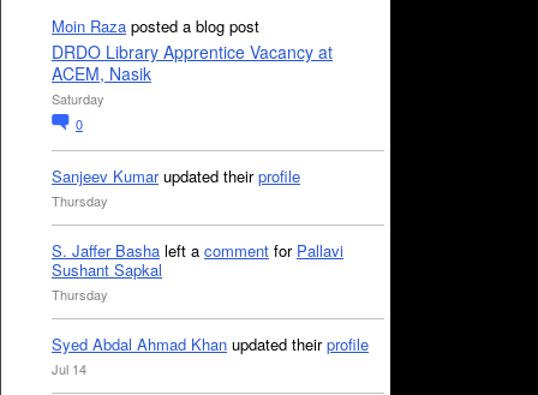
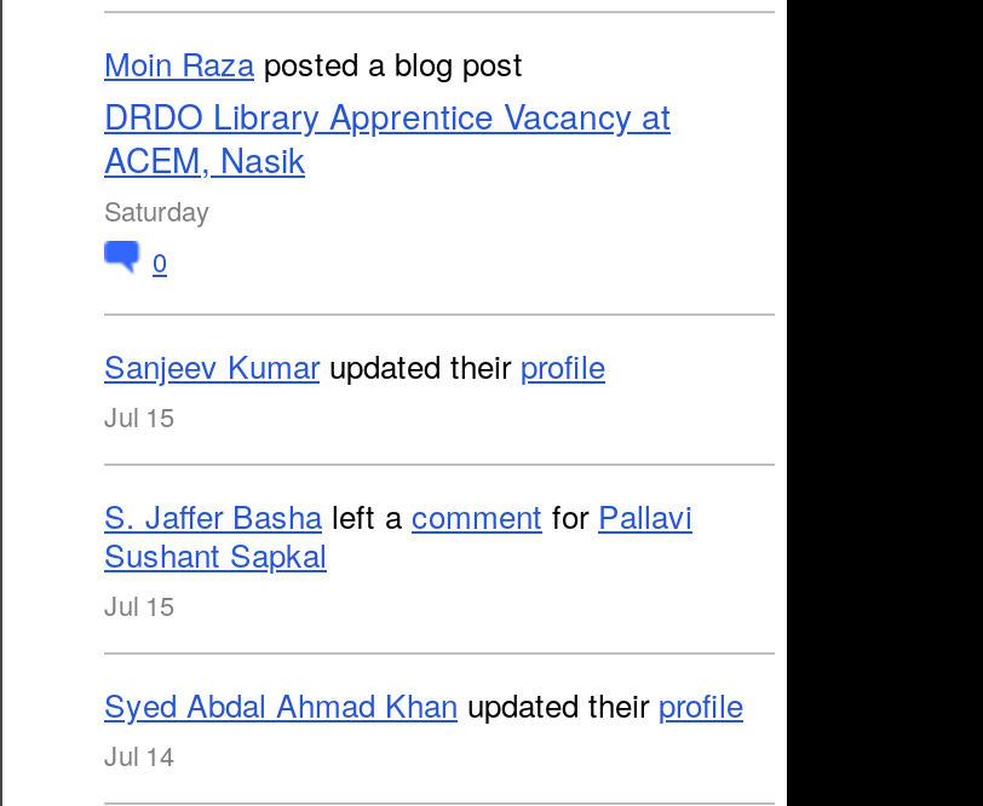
- Thursday
+ Jul 15

- Thursday
+ Jul 15
